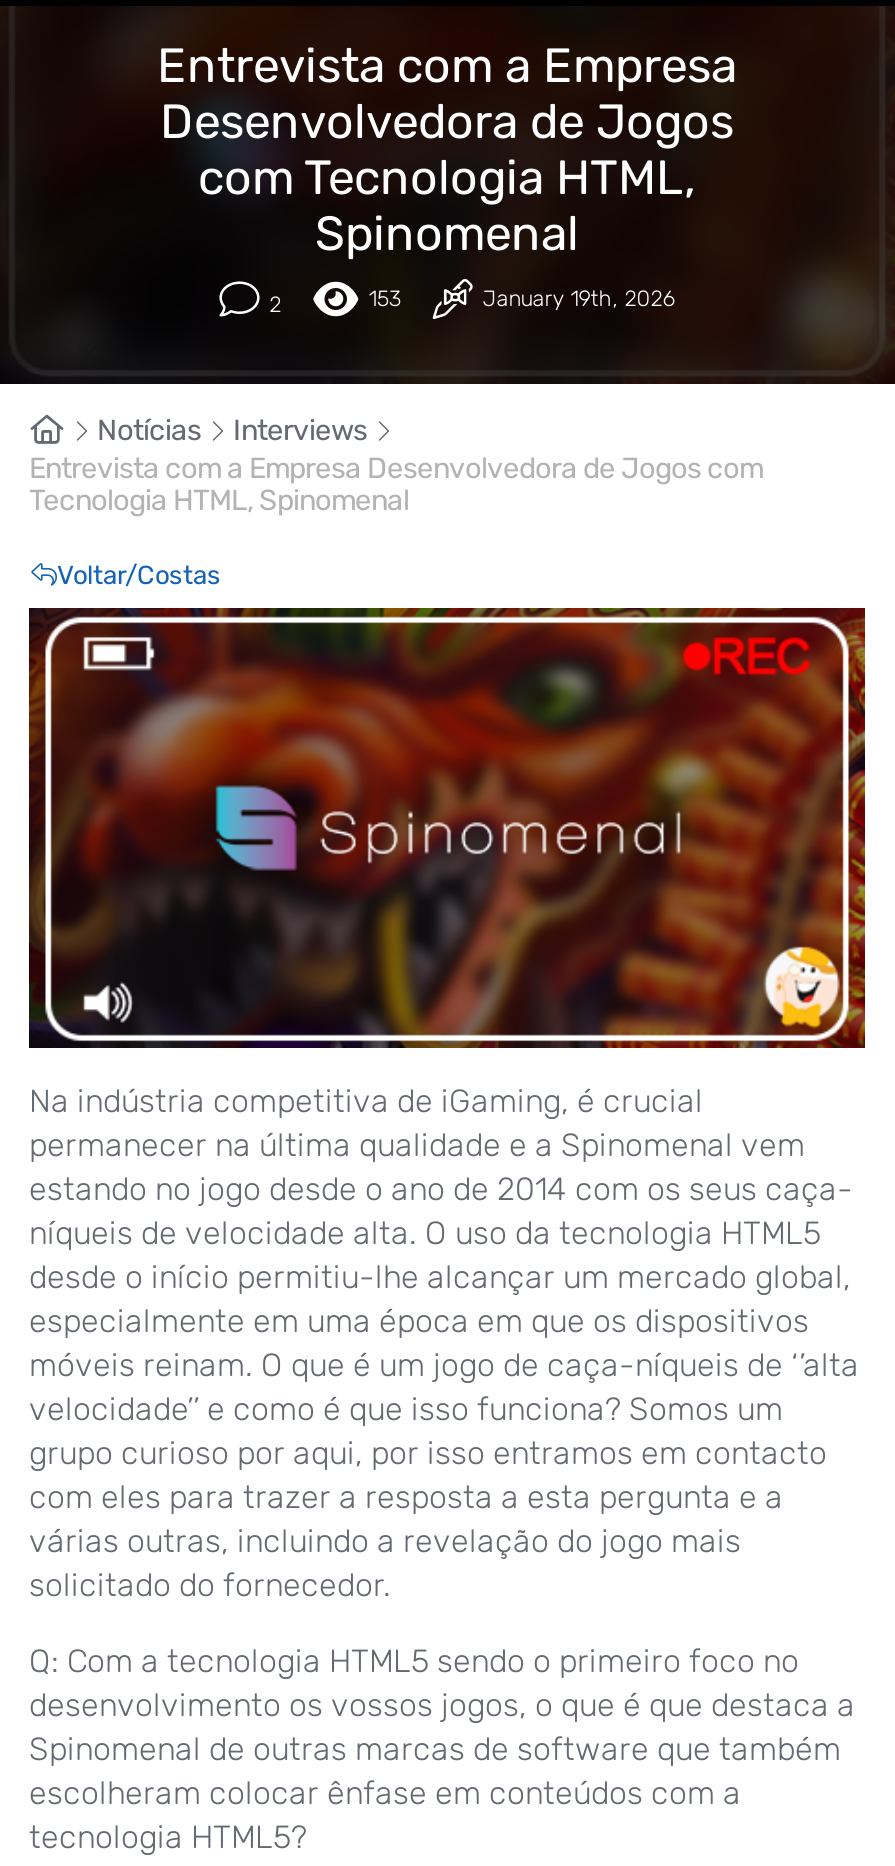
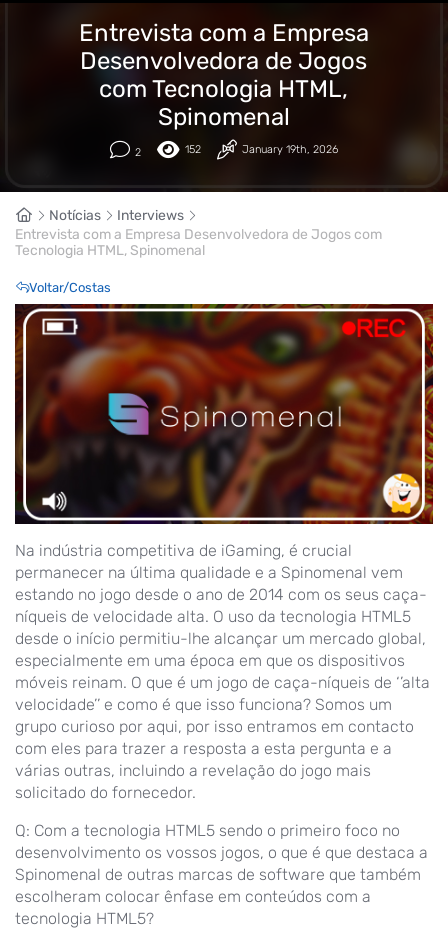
- 153
+ 152
